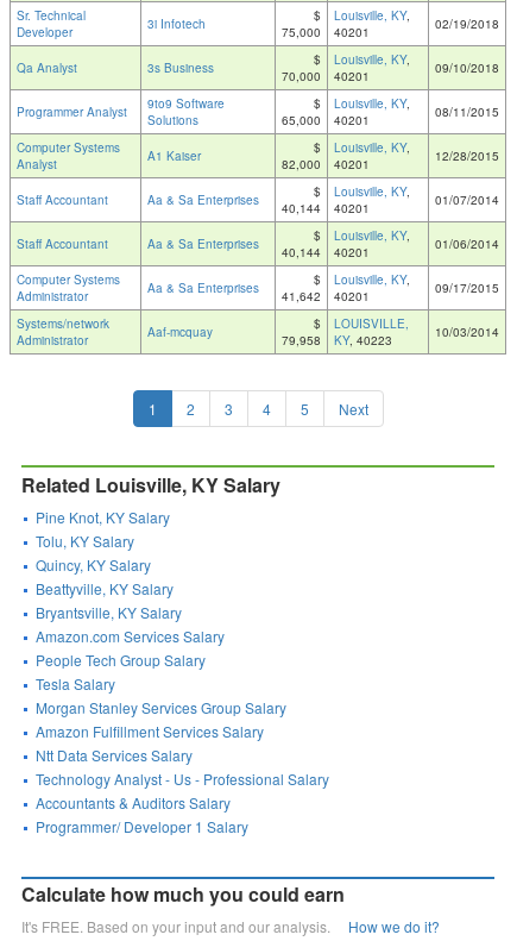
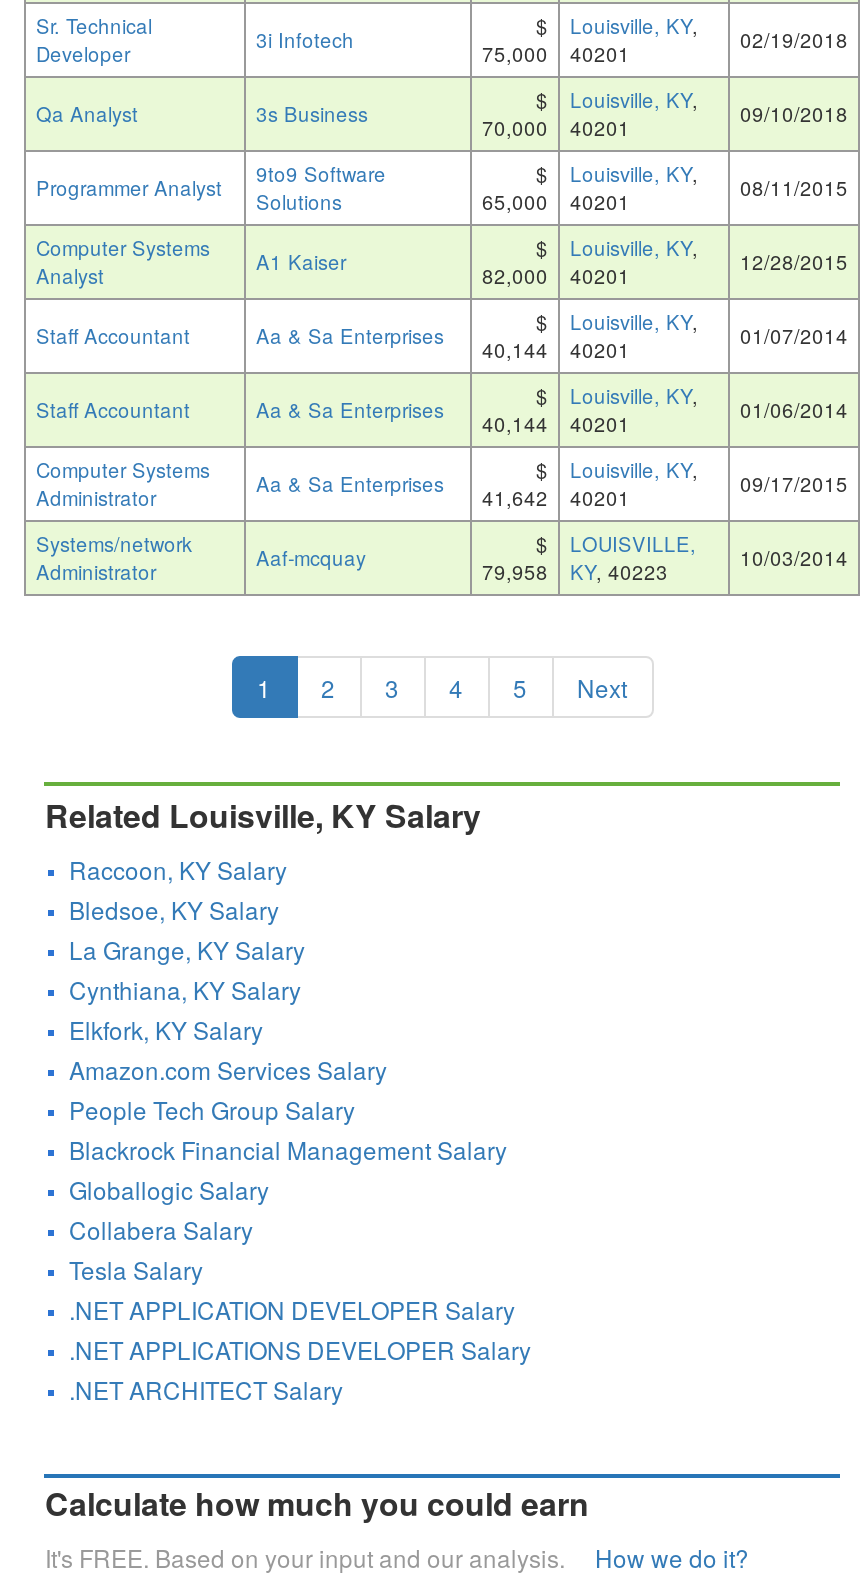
- Pine Knot, KY Salary
- Tolu, KY Salary
- Quincy, KY Salary
- Beattyville, KY Salary
- Bryantsville, KY Salary
+ Raccoon, KY Salary
+ Bledsoe, KY Salary
+ La Grange, KY Salary
+ Cynthiana, KY Salary
+ Elkfork, KY Salary

+ Blackrock Financial Management Salary
+ Globallogic Salary
+ Collabera Salary

moved down: Tesla Salary

- Morgan Stanley Services Group Salary
- Amazon Fulfillment Services Salary
- Ntt Data Services Salary
- Technology Analyst - Us - Professional Salary
- Accountants & Auditors Salary
- Programmer/ Developer 1 Salary
+ .NET APPLICATION DEVELOPER Salary
+ .NET APPLICATIONS DEVELOPER Salary
+ .NET ARCHITECT Salary
